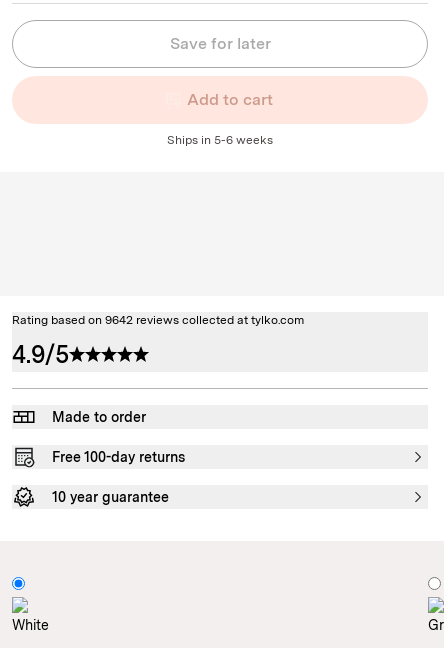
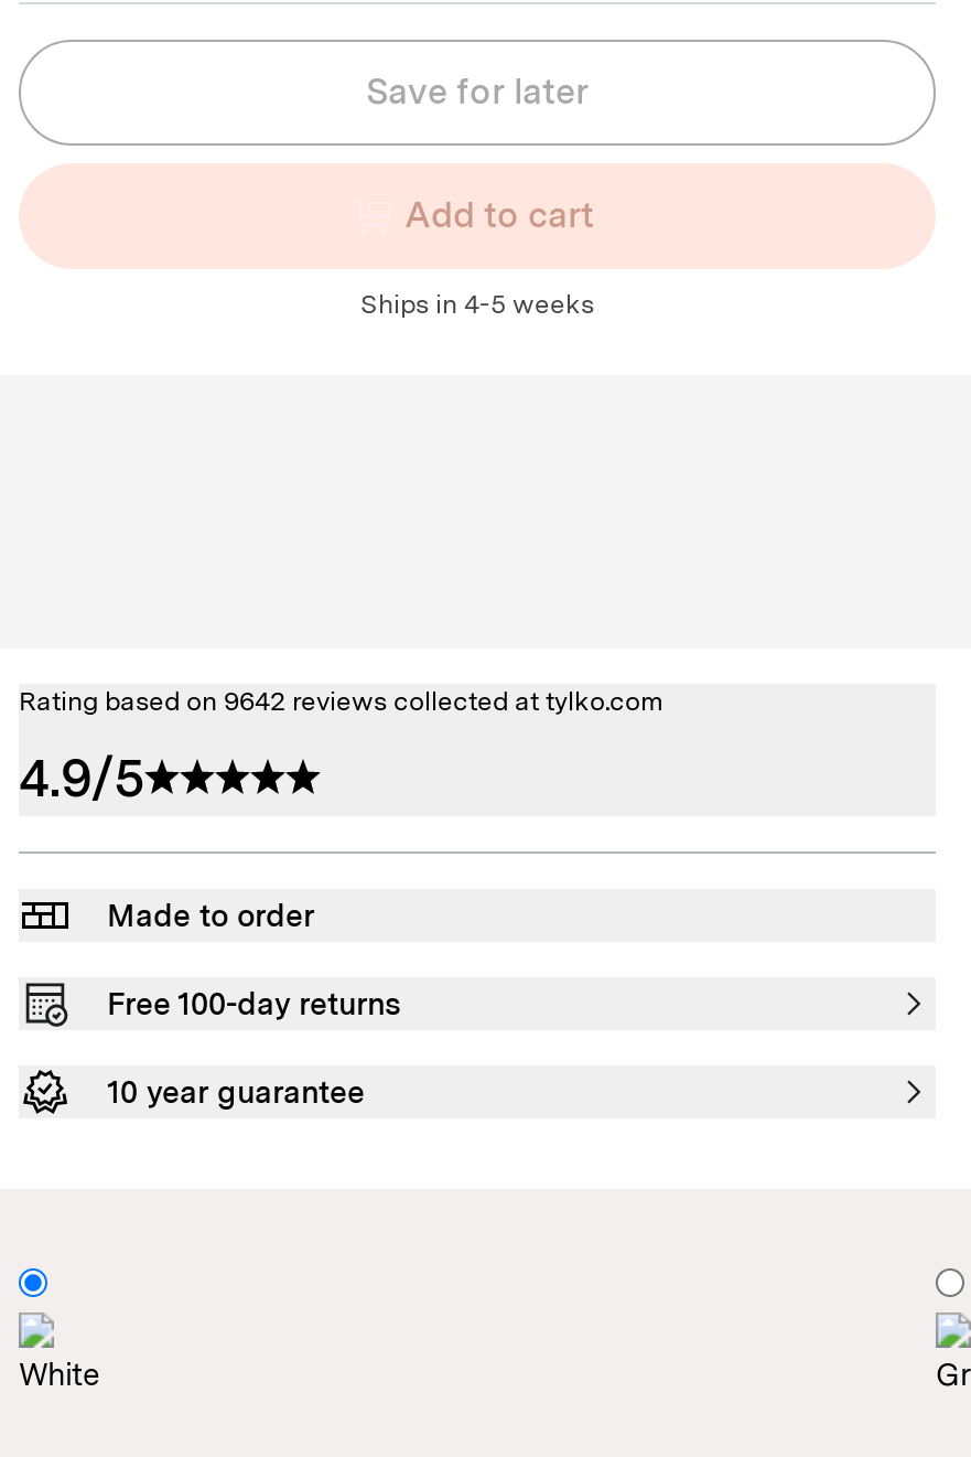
- Ships in 5-6 weeks
+ Ships in 4-5 weeks
